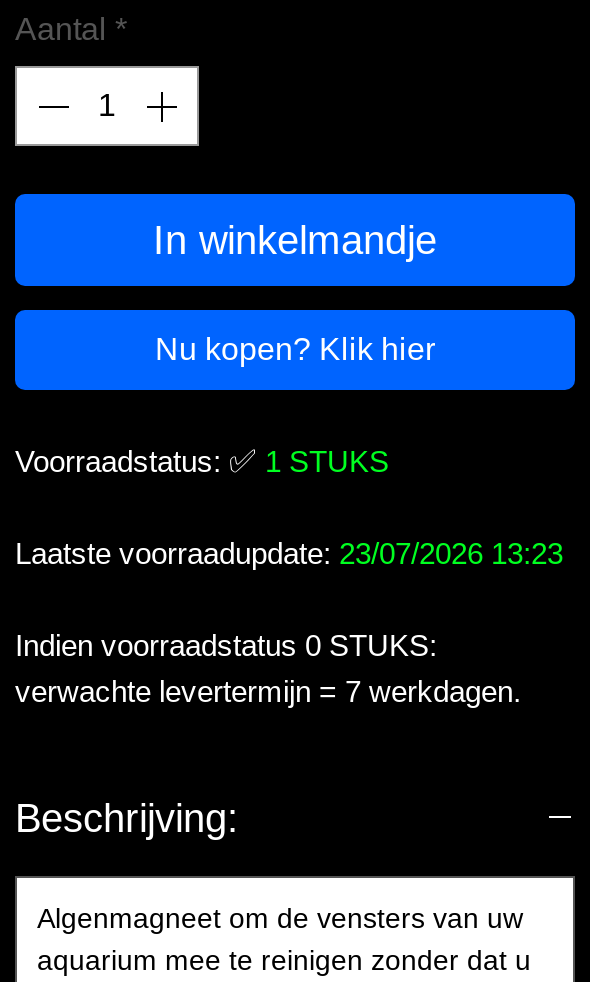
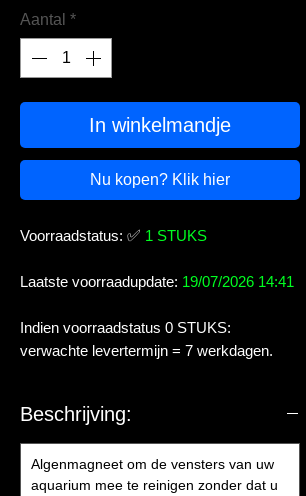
- Laatste voorraadupdate: 23/07/2026 13:23
+ Laatste voorraadupdate: 19/07/2026 14:41
